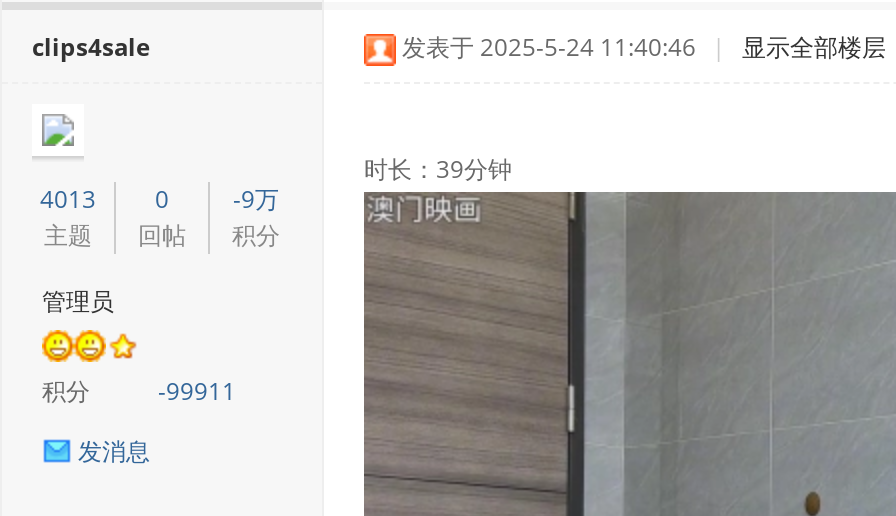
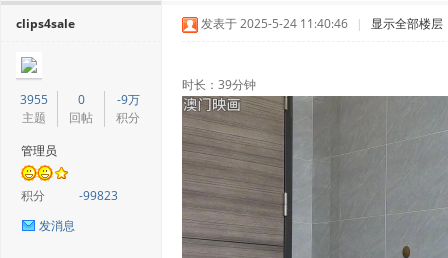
- 4013 0 -9万
+ 3955 0 -9万

- 积分 -99911
+ 积分 -99823
